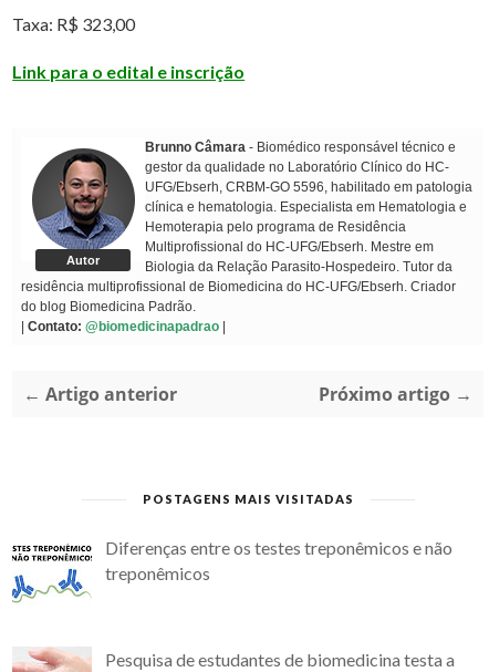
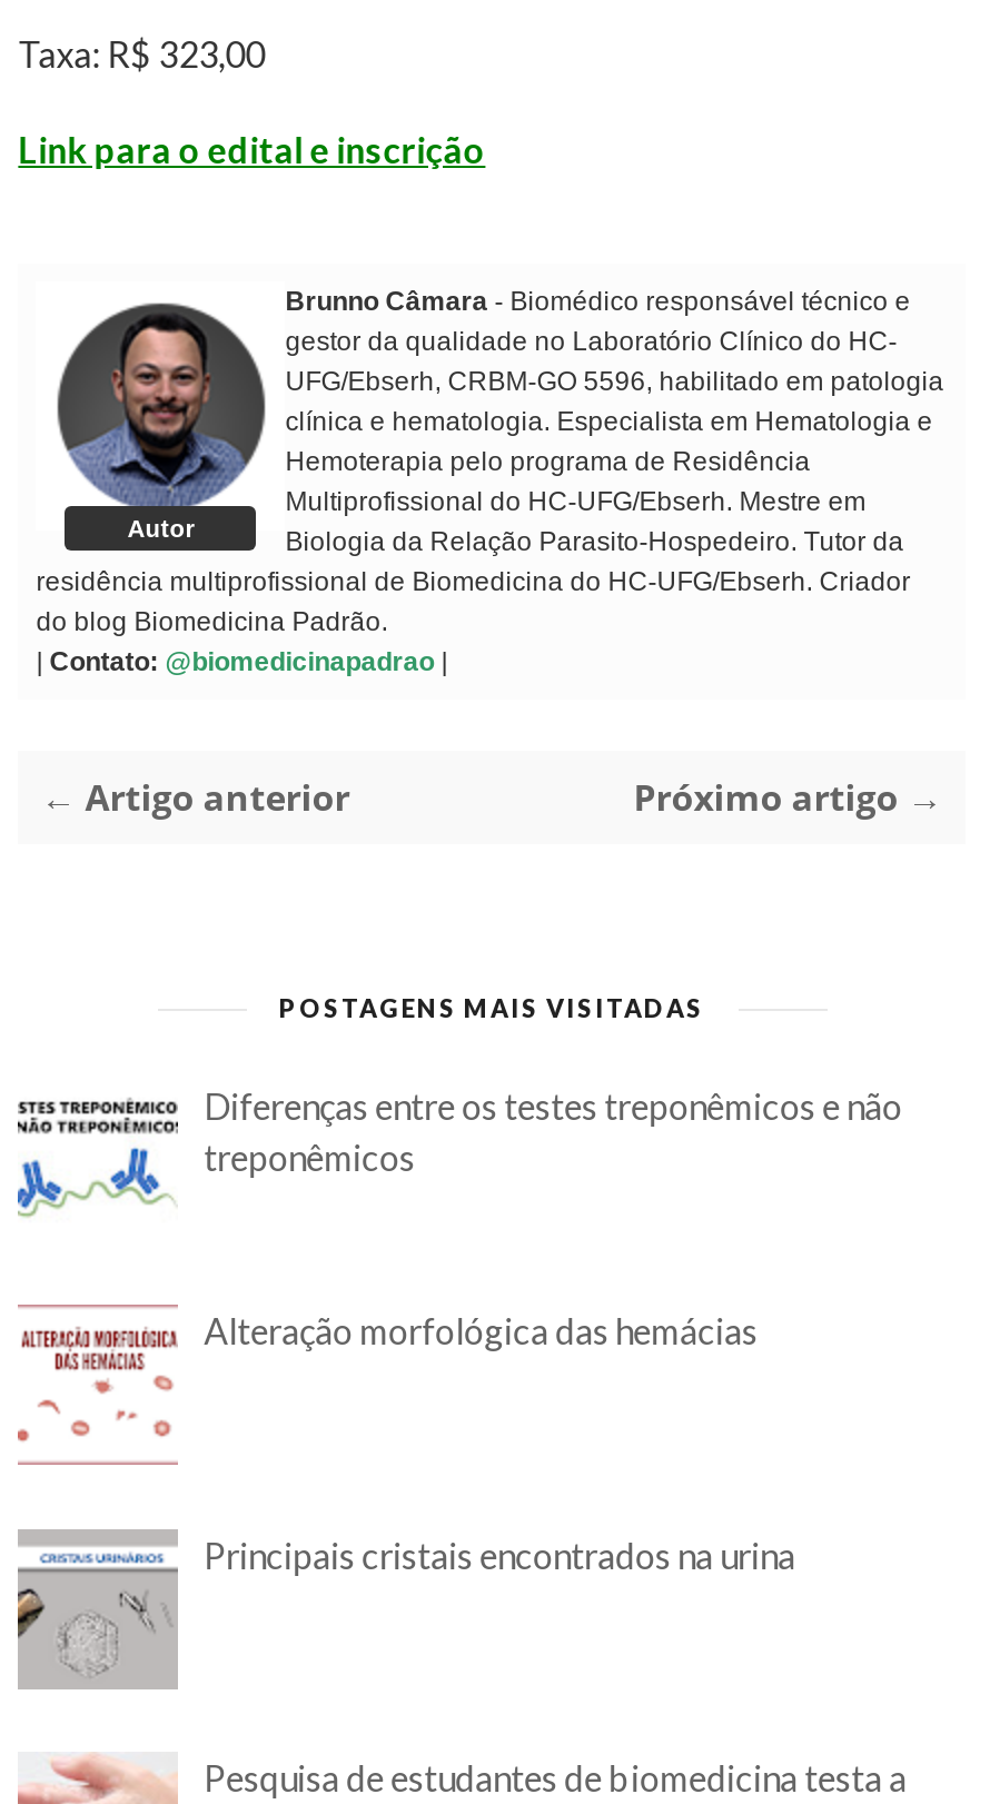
+ [image]
+ Principais cristais encontrados na urina

+ [image]
+ Alteração morfológica das hemácias
